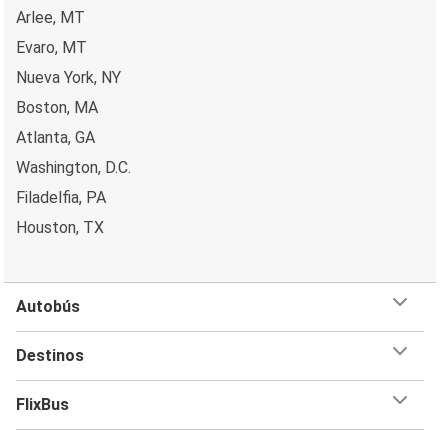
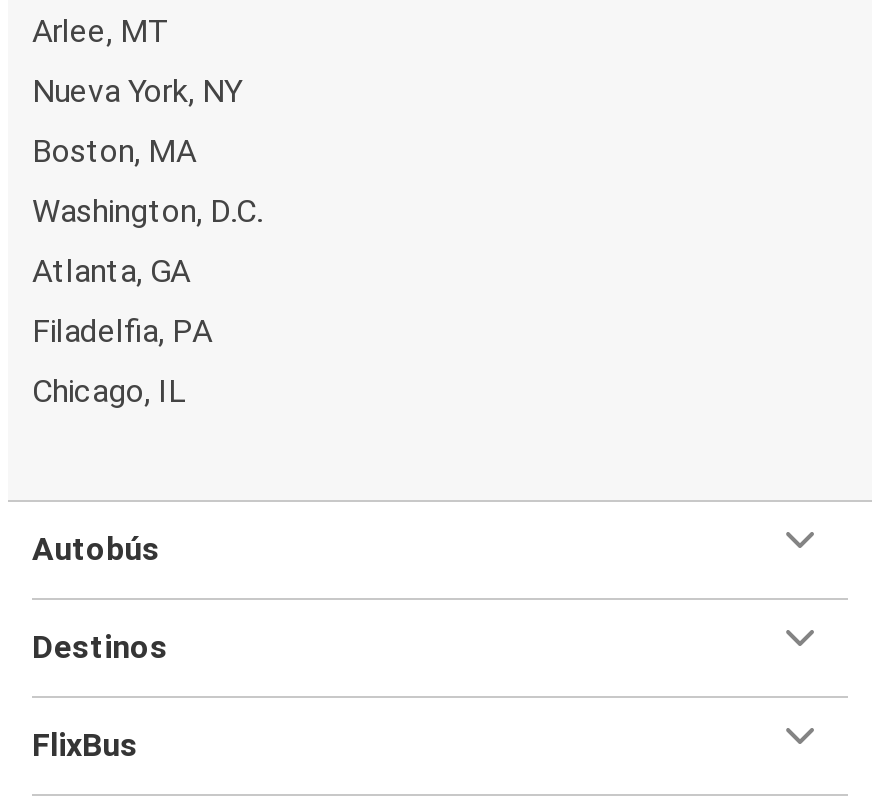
- Evaro, MT

moved up: Washington, D.C.

- Houston, TX
+ Chicago, IL
